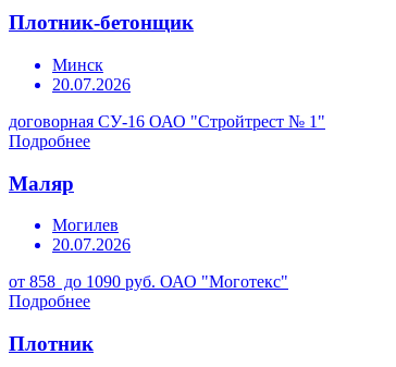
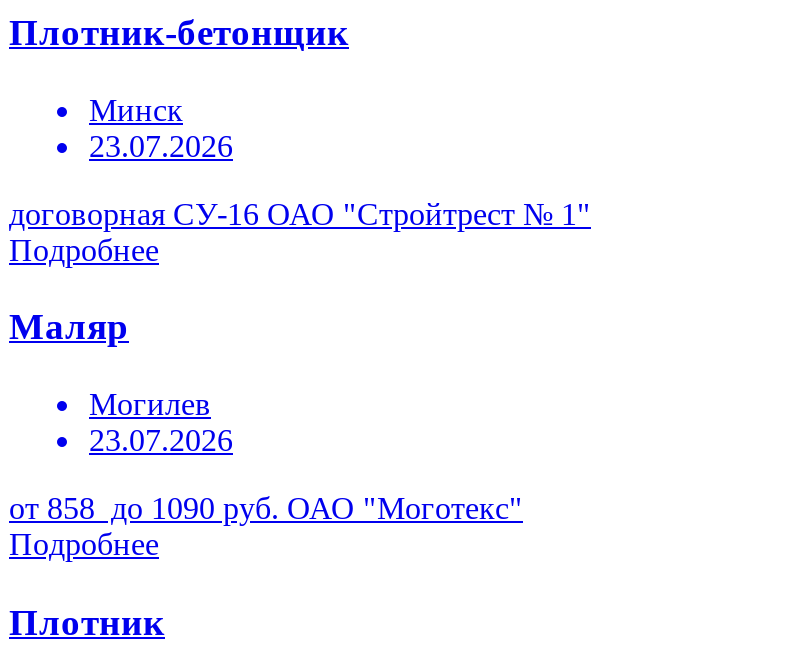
- 20.07.2026
+ 23.07.2026

- 20.07.2026
+ 23.07.2026
